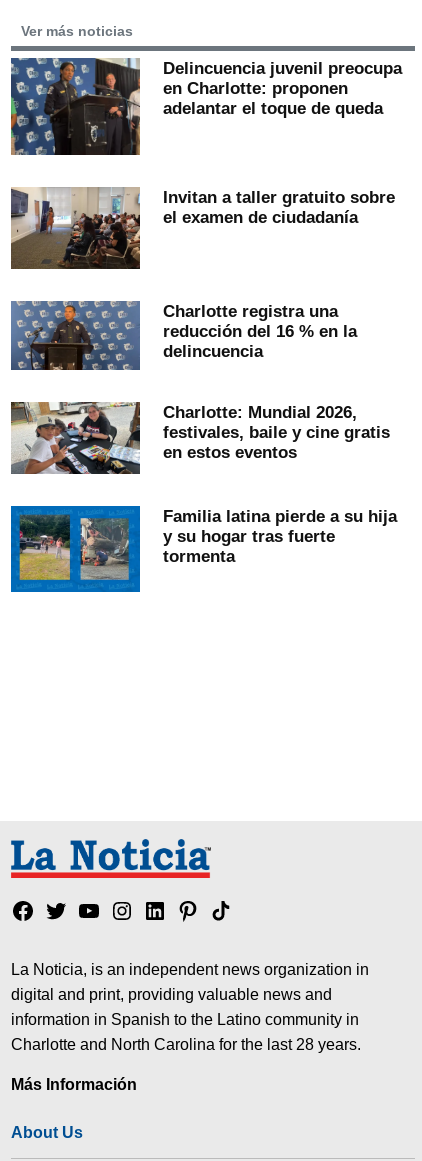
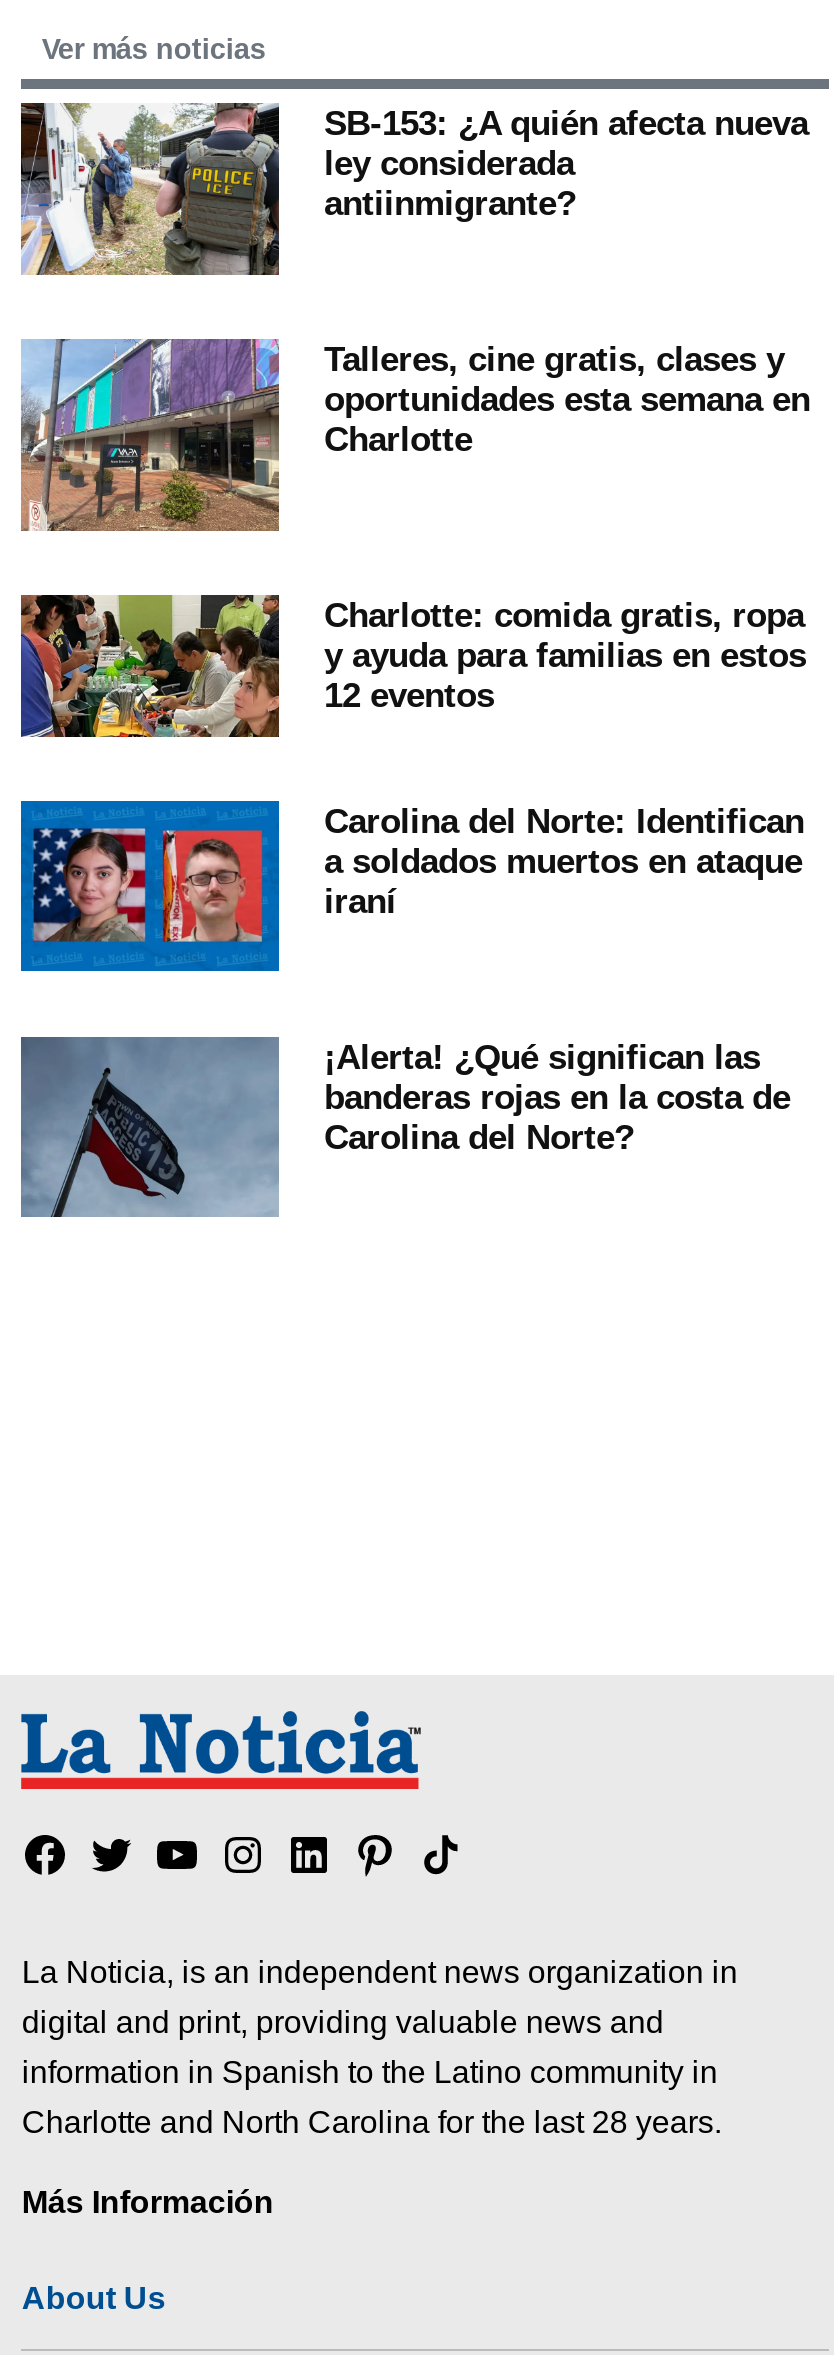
- [image]
- Delincuencia juvenil preocupa
- en Charlotte: proponen
- adelantar el toque de queda
+ [image]
+ SB-153: ¿A quién afecta nueva
+ ley considerada
+ antiinmigrante?

- [image]
- Invitan a taller gratuito sobre
- el examen de ciudadanía
+ [image]
+ Talleres, cine gratis, clases y
+ oportunidades esta semana en
+ Charlotte

- [image]
- Charlotte registra una
- reducción del 16 % en la
- delincuencia
+ [image]
+ Charlotte: comida gratis, ropa
+ y ayuda para familias en estos
+ 12 eventos

- [image]
- Charlotte: Mundial 2026,
- festivales, baile y cine gratis
- en estos eventos
+ [image]
+ Carolina del Norte: Identifican
+ a soldados muertos en ataque
+ iraní

- [image]
- Familia latina pierde a su hija
- y su hogar tras fuerte
- tormenta
+ [image]
+ ¡Alerta! ¿Qué significan las
+ banderas rojas en la costa de
+ Carolina del Norte?
